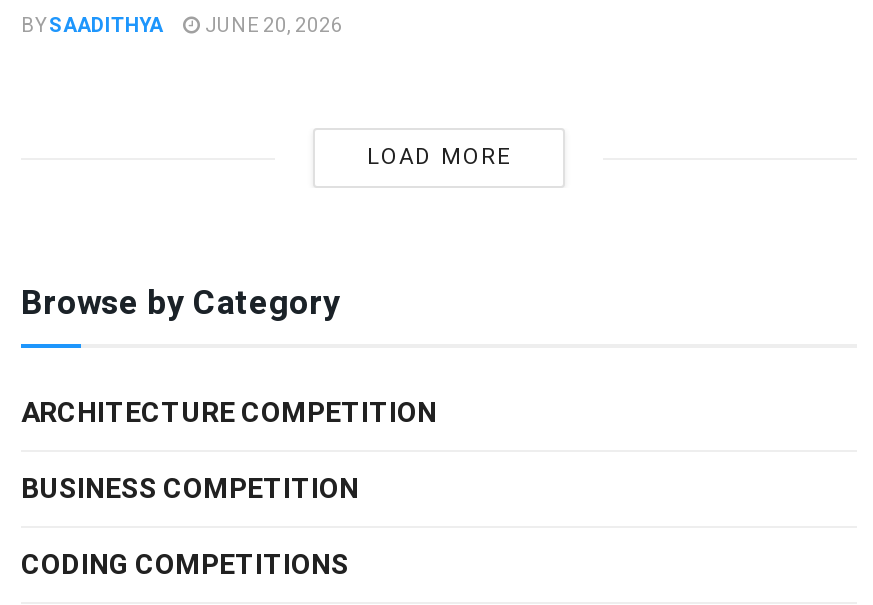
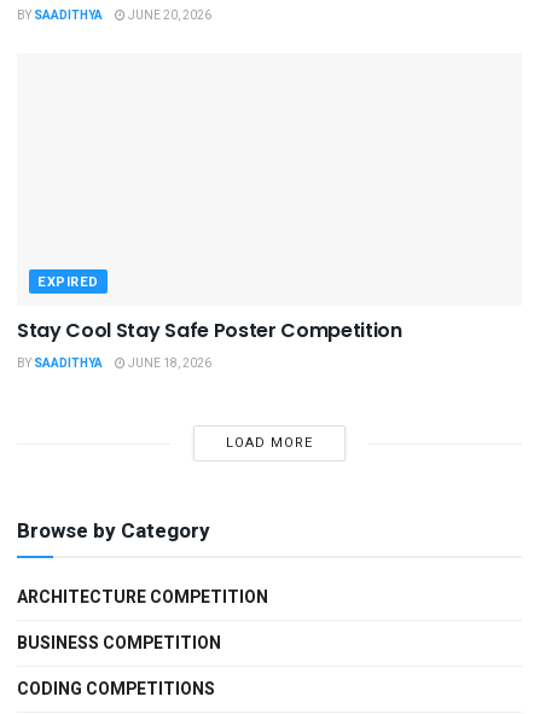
+ EXPIRED
+ Stay Cool Stay Safe Poster Competition
+ BY SAADITHYA
+ JUNE 18, 2026
